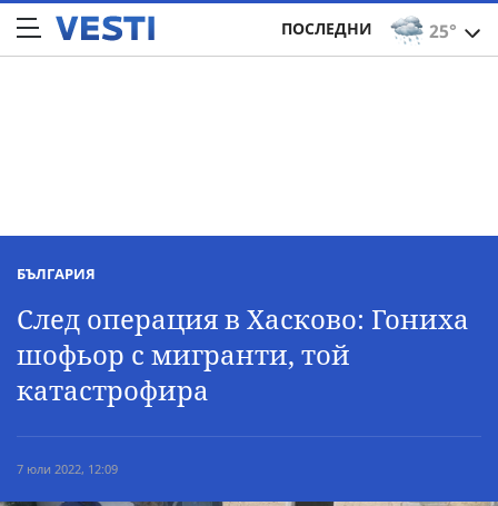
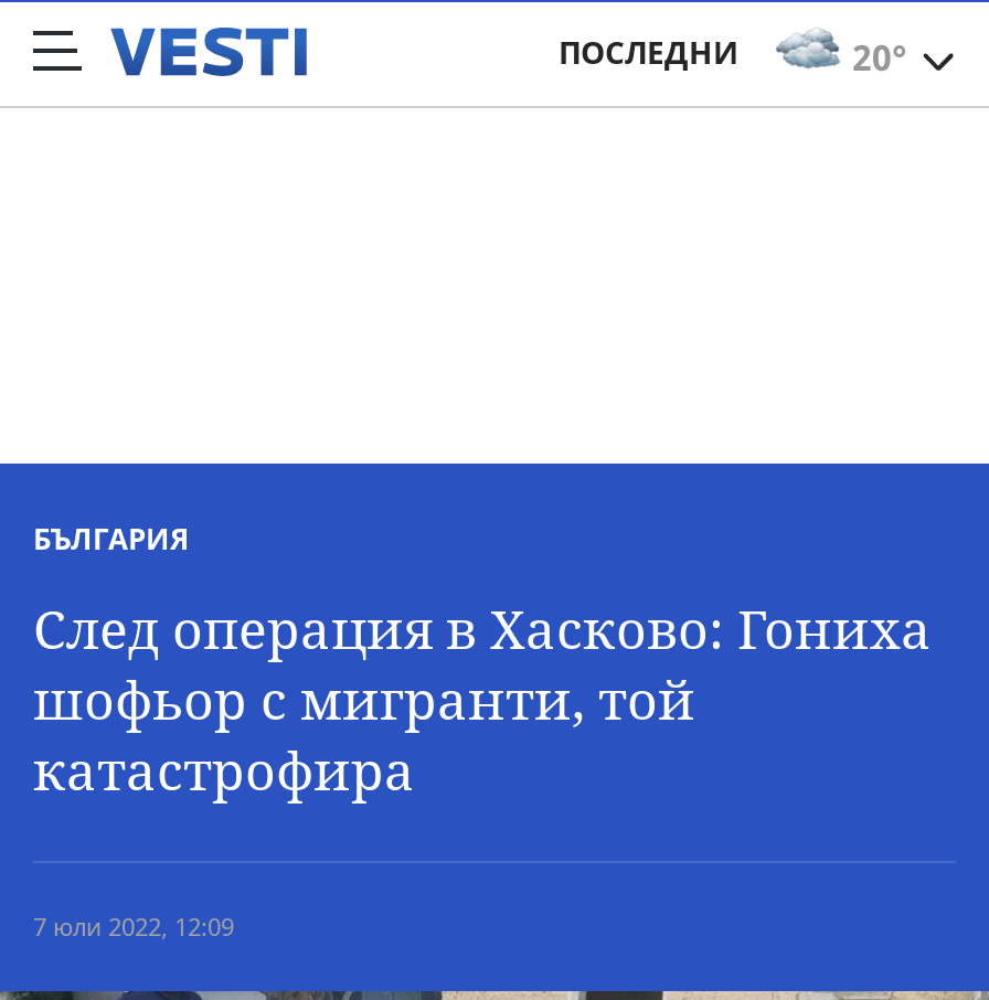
- 25°
+ 20°
